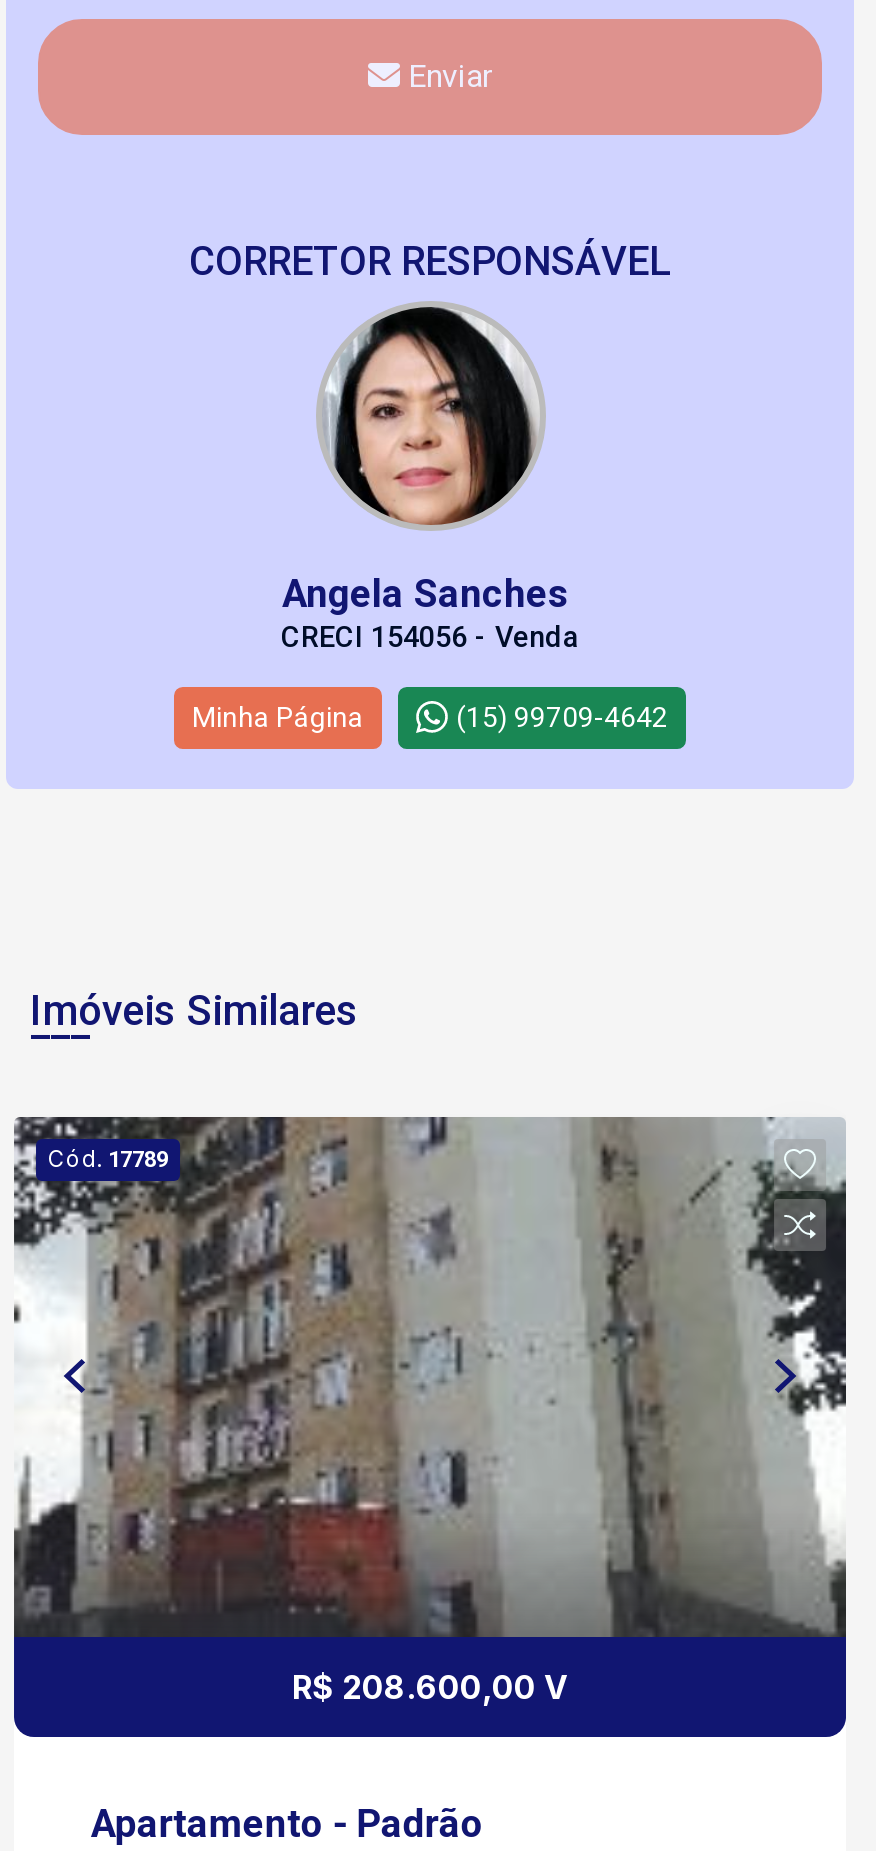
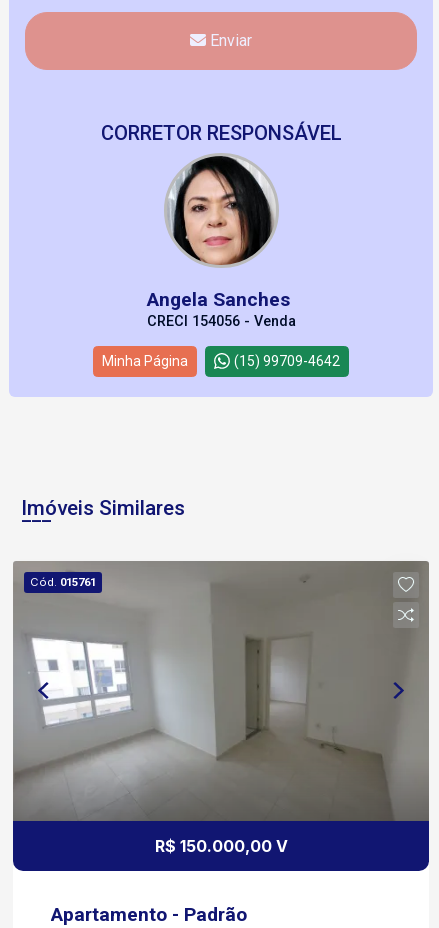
- [image]
- Cód. 17789
+ [image]
+ Cód. 015761

- R$ 208.600,00 V
+ R$ 150.000,00 V
